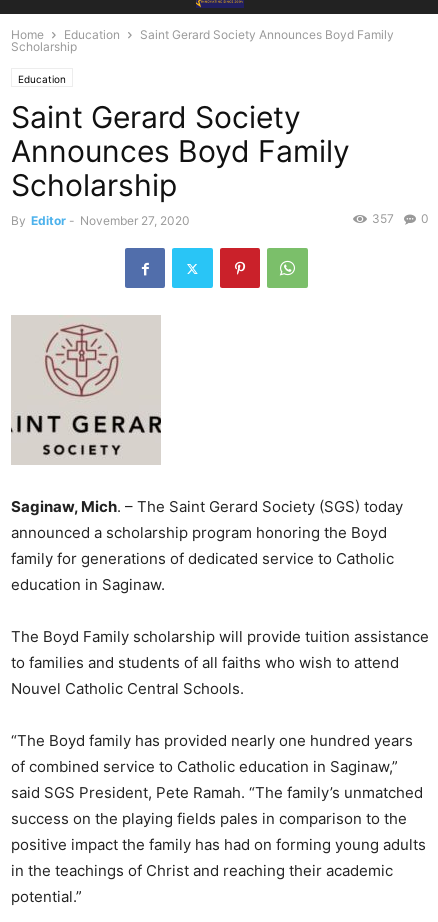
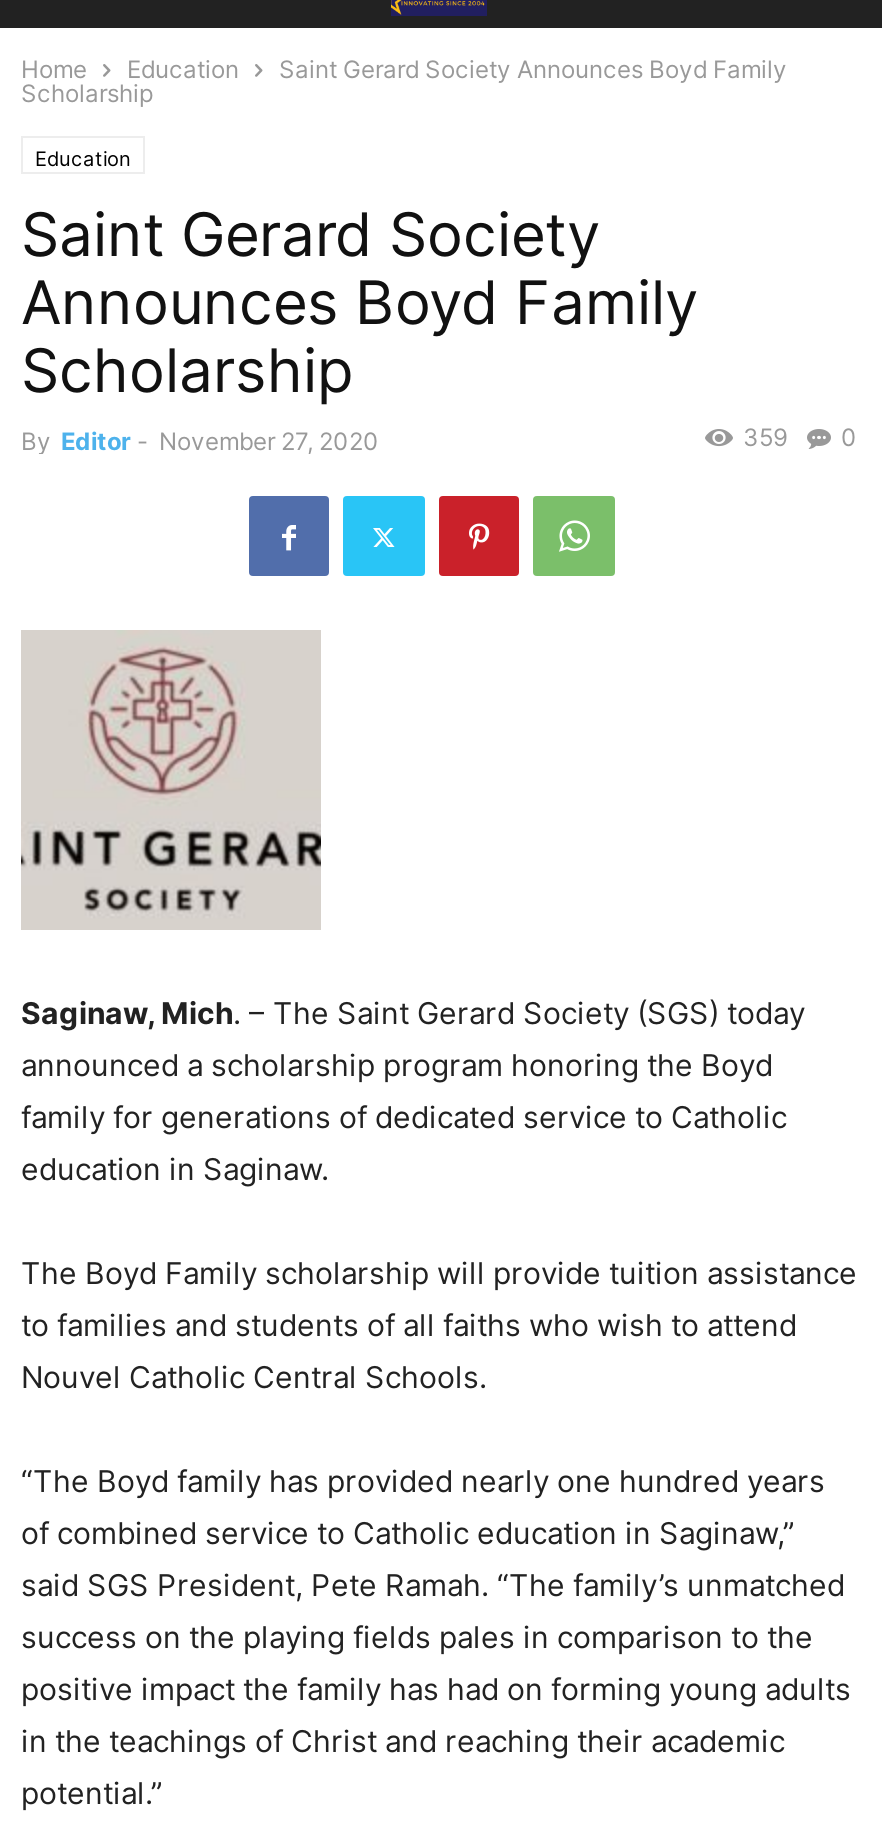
- 357 0
+ 359 0
